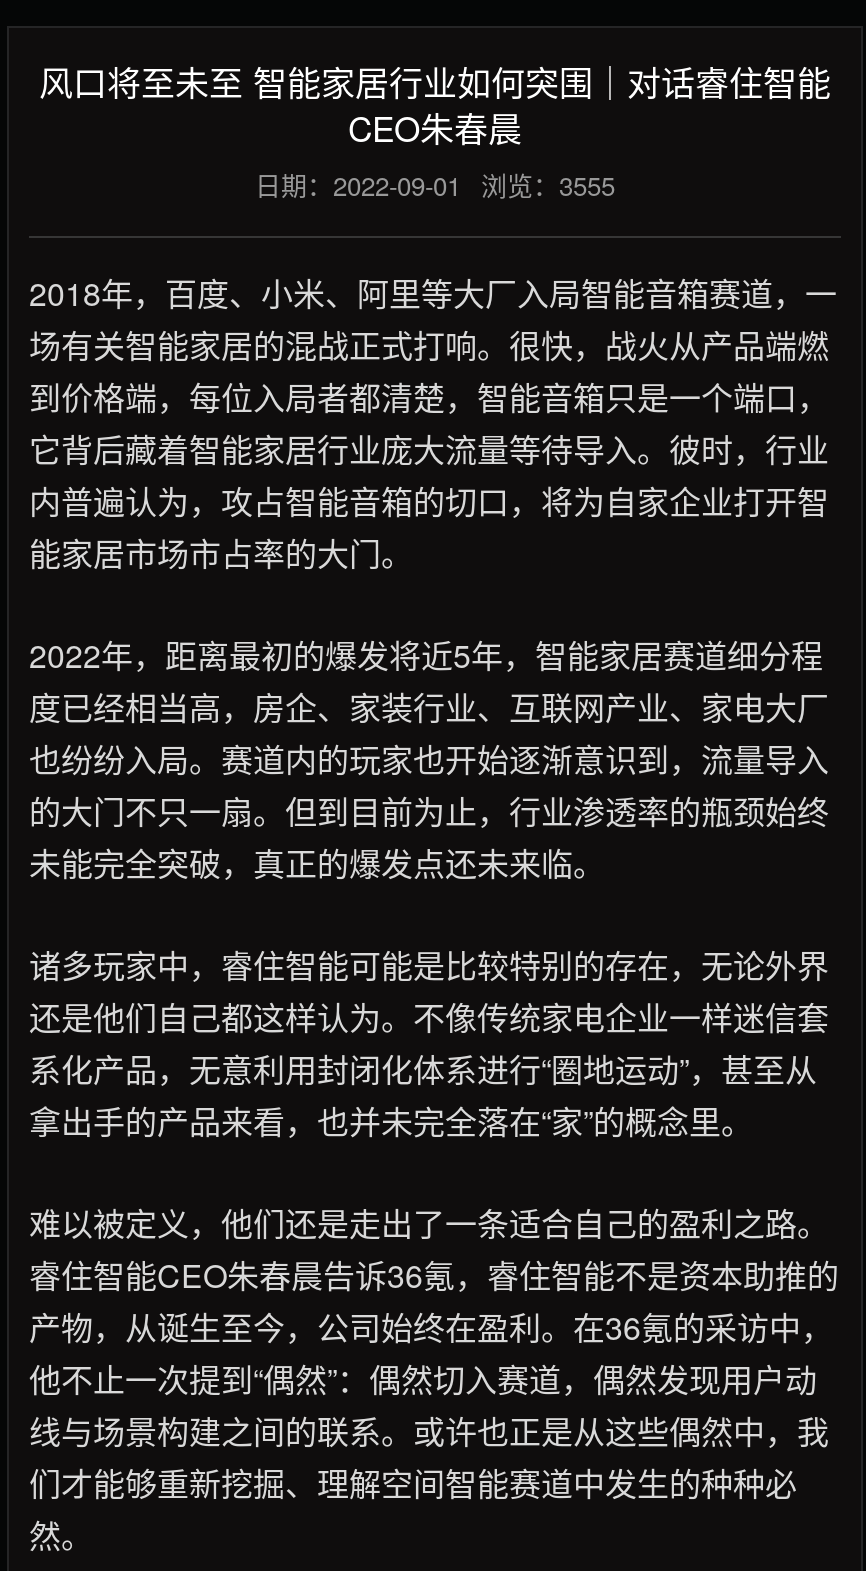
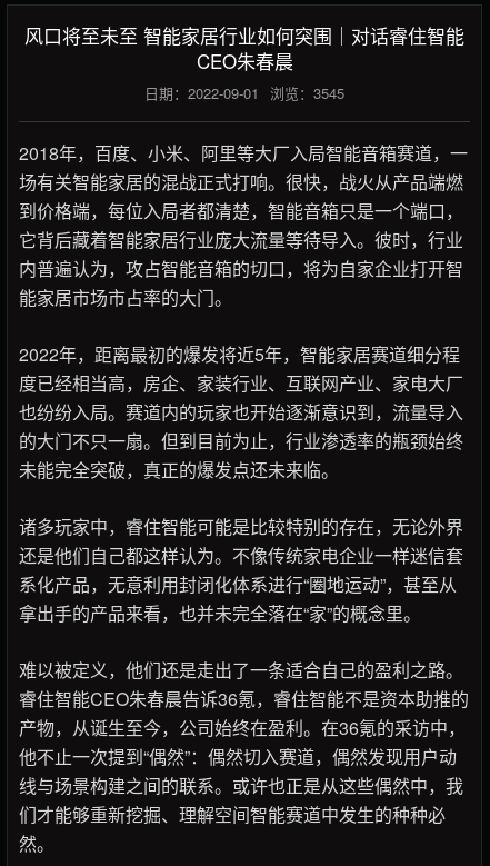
- 日期：2022-09-01 浏览：3555
+ 日期：2022-09-01 浏览：3545
